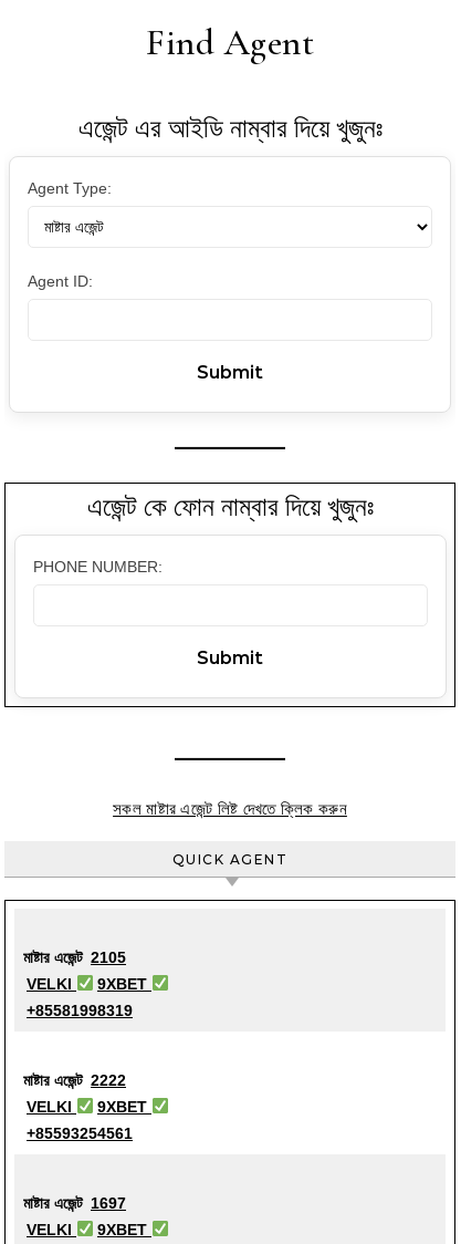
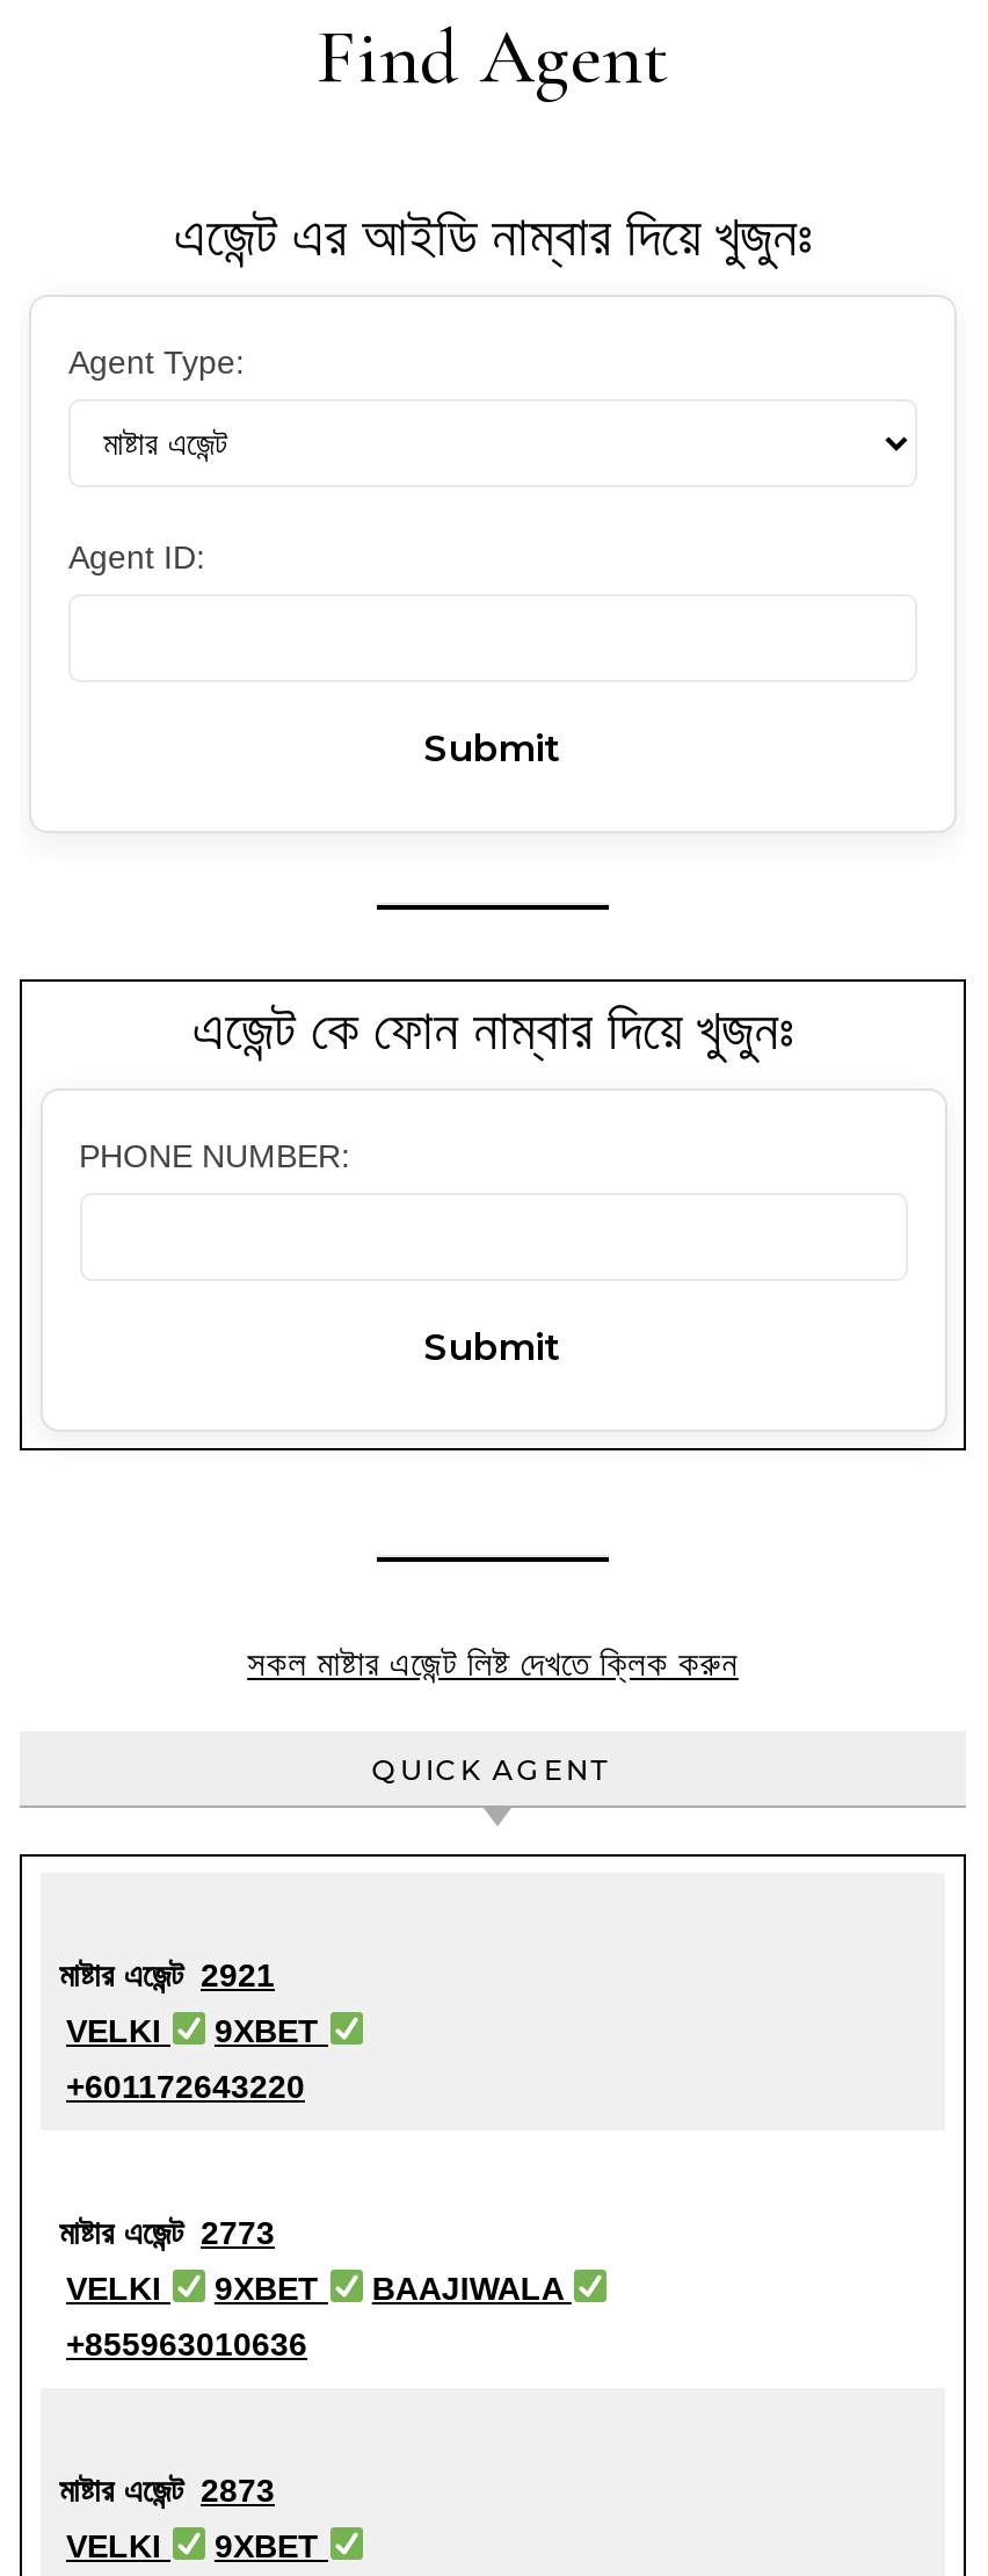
- মাষ্টার এজেন্ট 2105
+ মাষ্টার এজেন্ট 2921

- +85581998319
+ +601172643220

- মাষ্টার এজেন্ট 2222
+ মাষ্টার এজেন্ট 2773

- +85593254561
+ BAAJIWALA
+ +855963010636

- মাষ্টার এজেন্ট 1697
+ মাষ্টার এজেন্ট 2873
